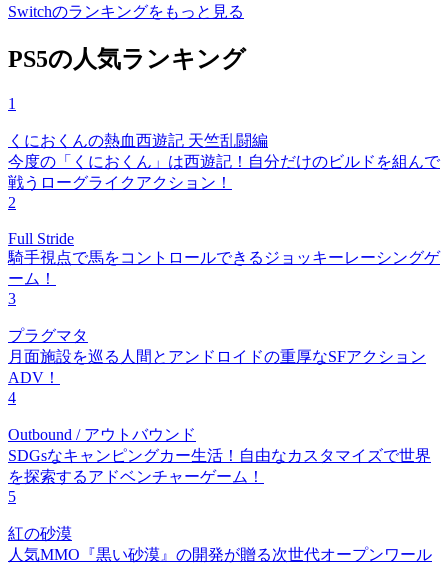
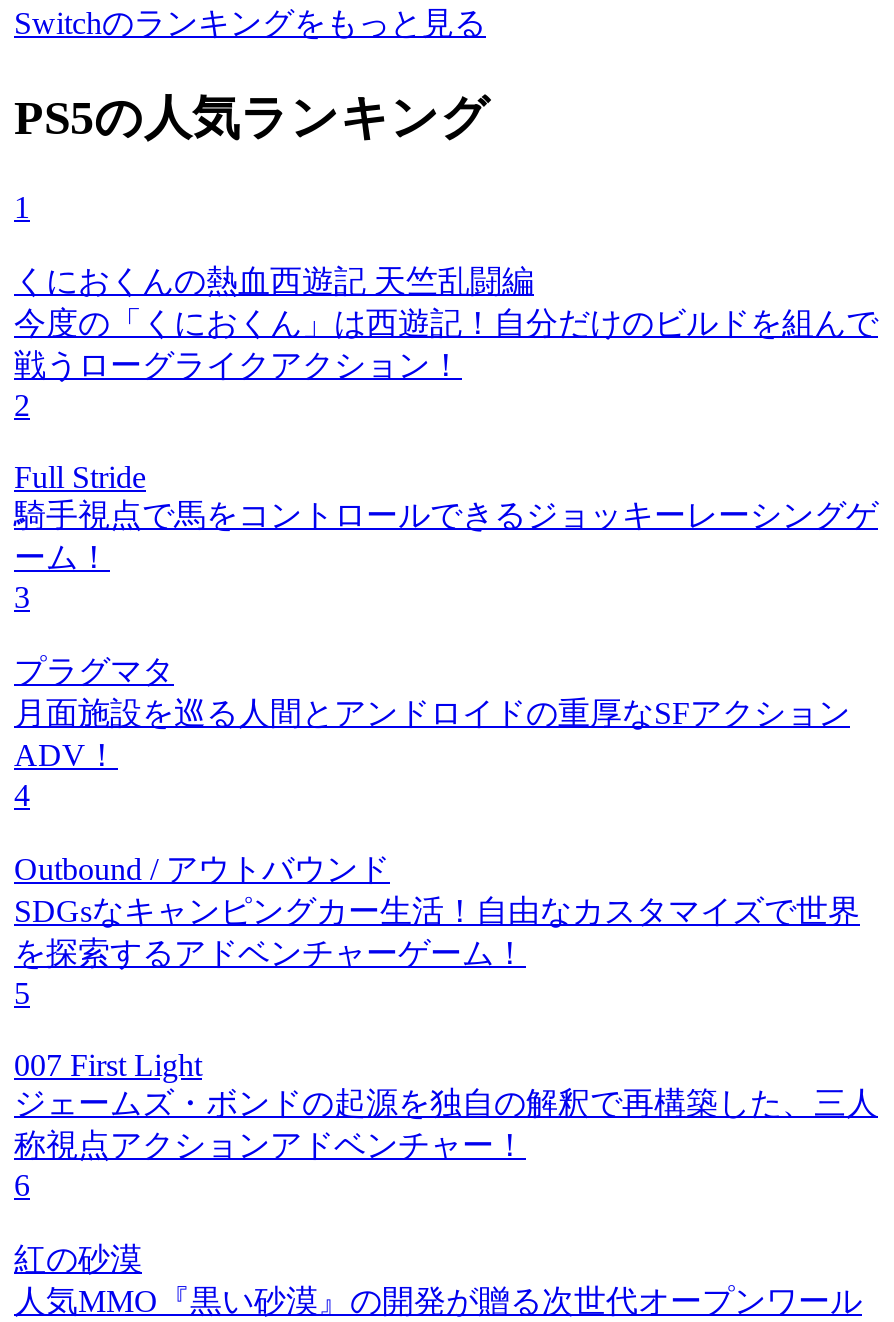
+ 007 First Light
+ ジェームズ・ボンドの起源を独自の解釈で再構築した、三人
+ 称視点アクションアドベンチャー！
+ 6
